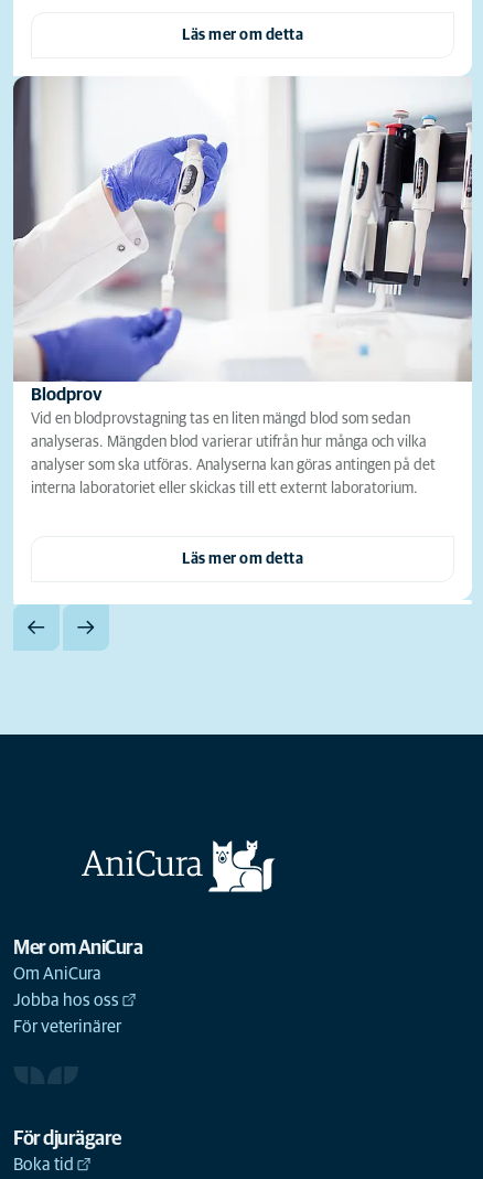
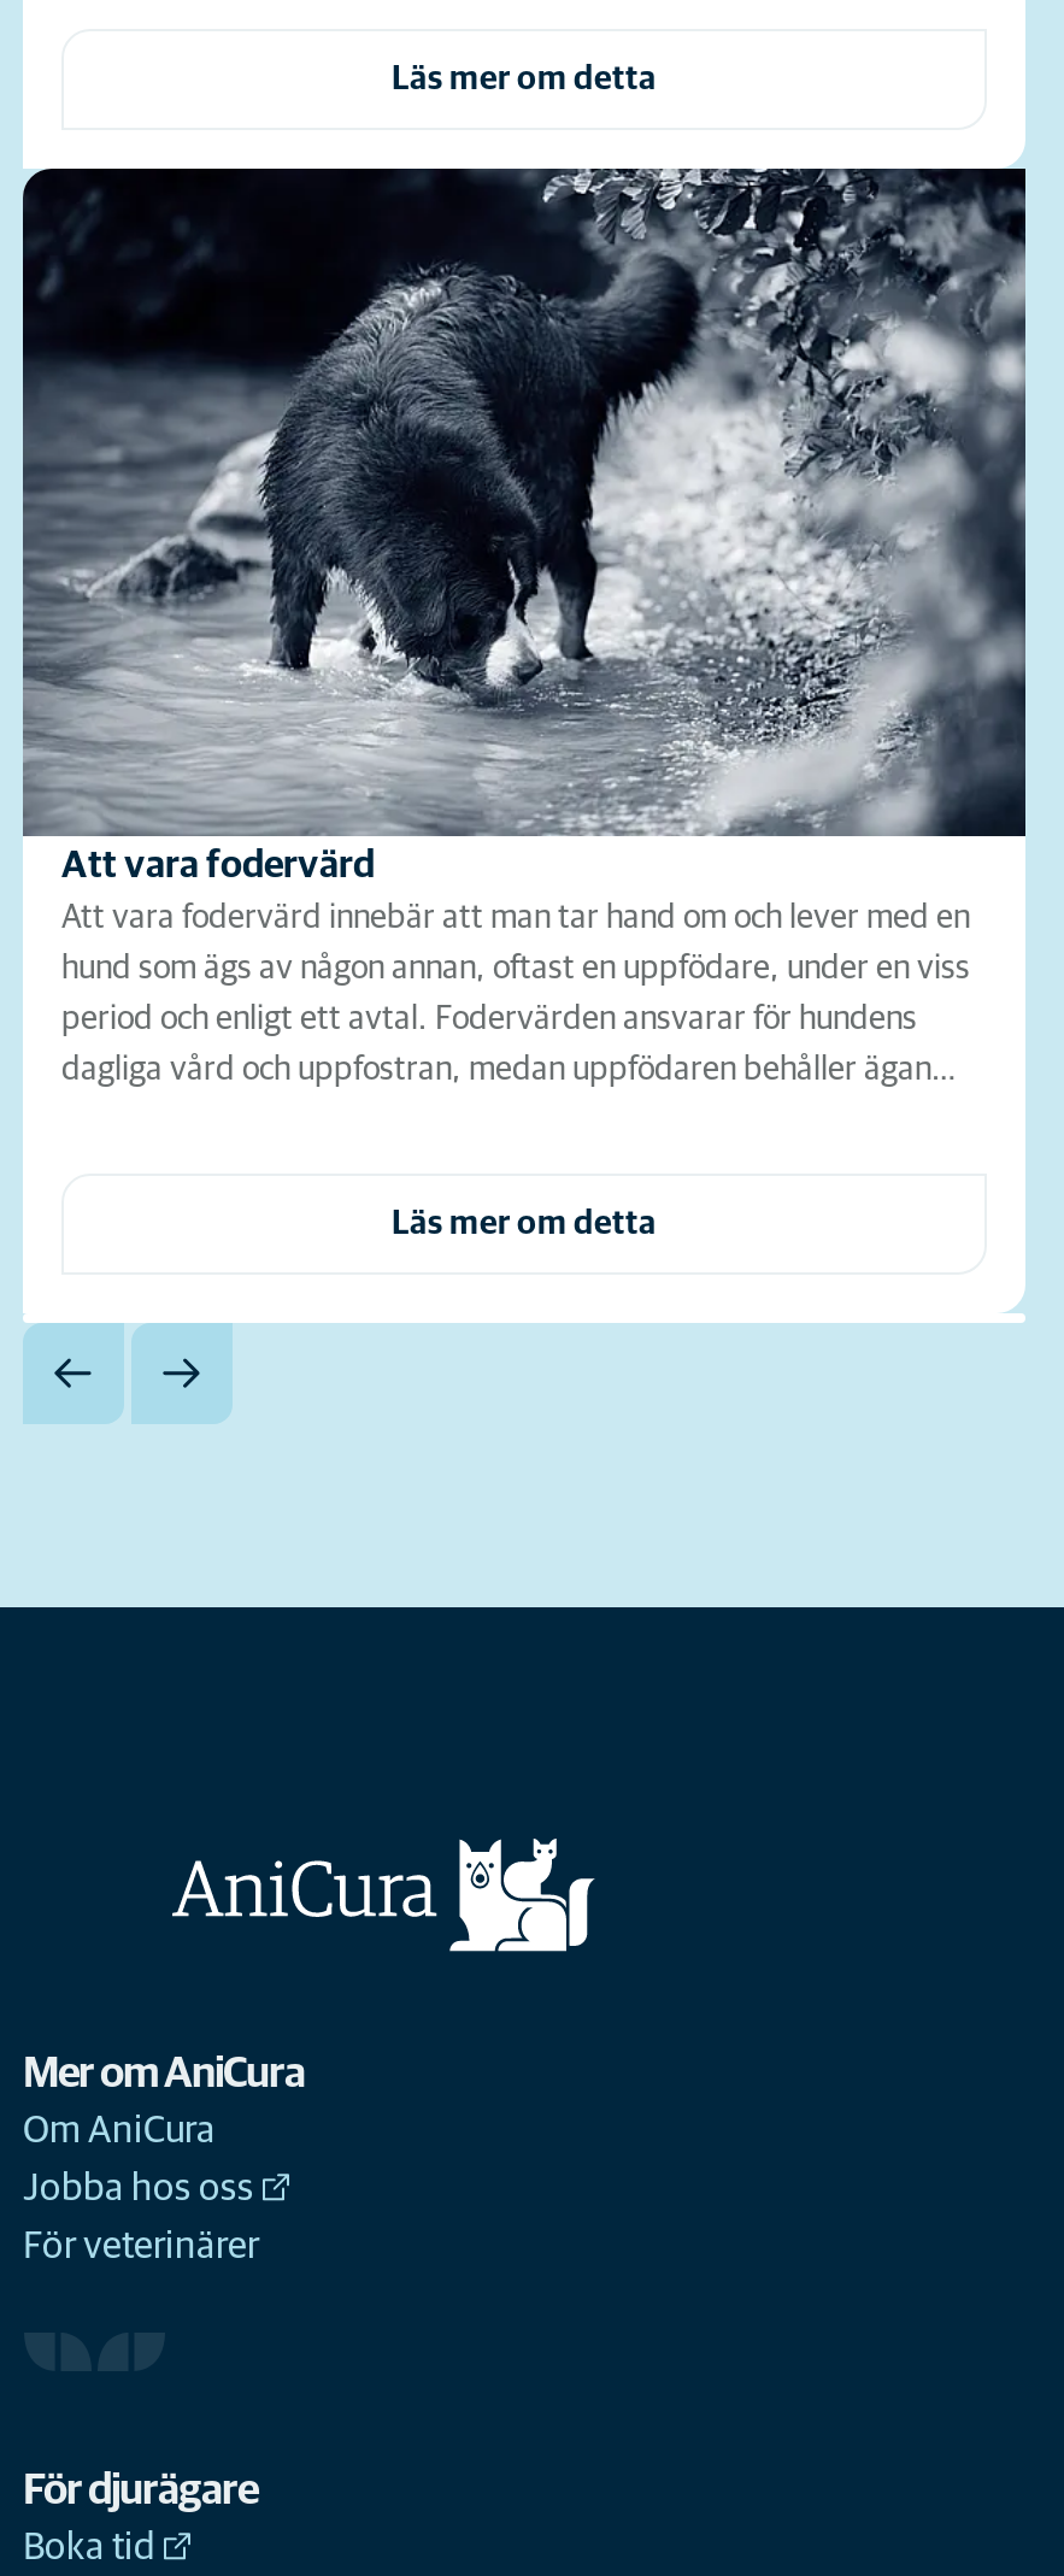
- [image]
- Blodprov
- Vid en blodprovstagning tas en liten mängd blod som sedan
+ [image]
+ Att vara fodervärd
+ Att vara fodervärd innebär att man tar hand om och lever med en

- analyseras. Mängden blod varierar utifrån hur många och vilka
+ hund som ägs av någon annan, oftast en uppfödare, under en viss

- analyser som ska utföras. Analyserna kan göras antingen på det
+ period och enligt ett avtal. Fodervärden ansvarar för hundens

- interna laboratoriet eller skickas till ett externt laboratorium.
+ dagliga vård och uppfostran, medan uppfödaren behåller ägan…
